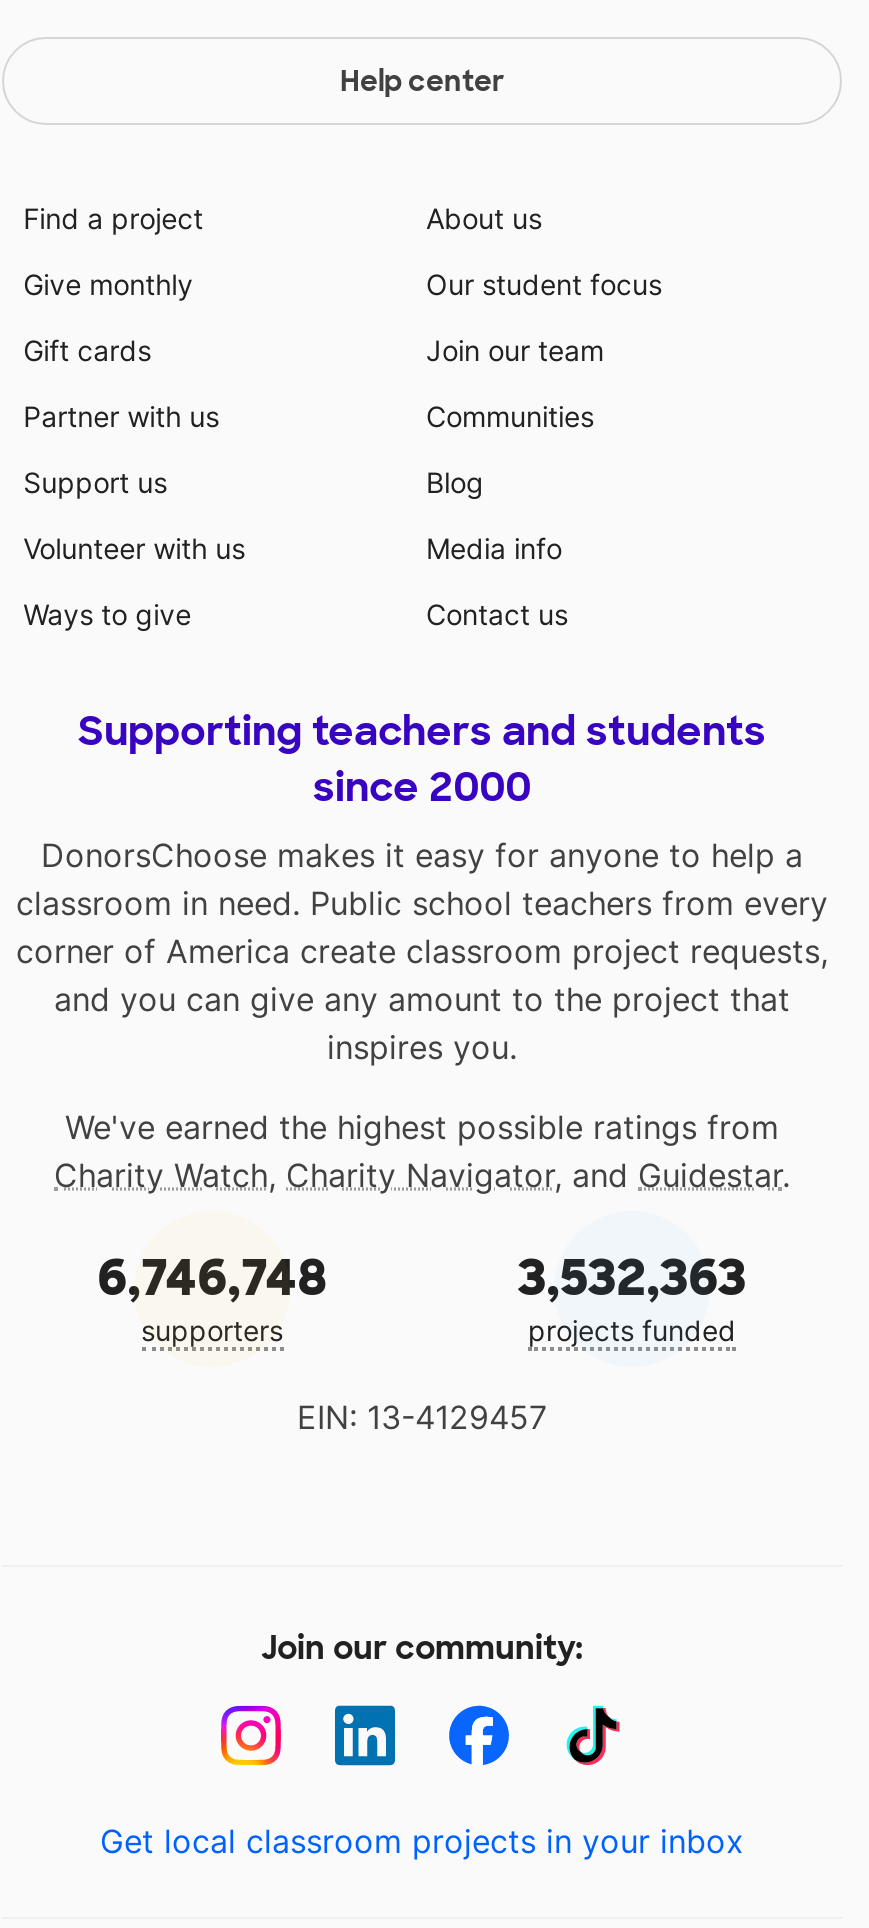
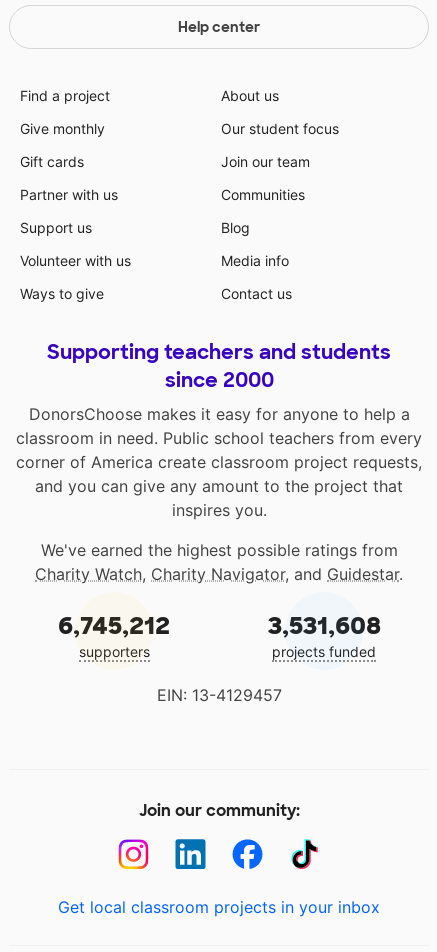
- 6,746,748
+ 6,745,212

- 3,532,363
+ 3,531,608
